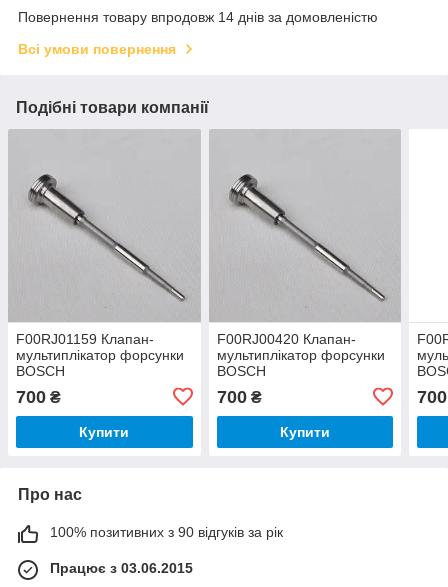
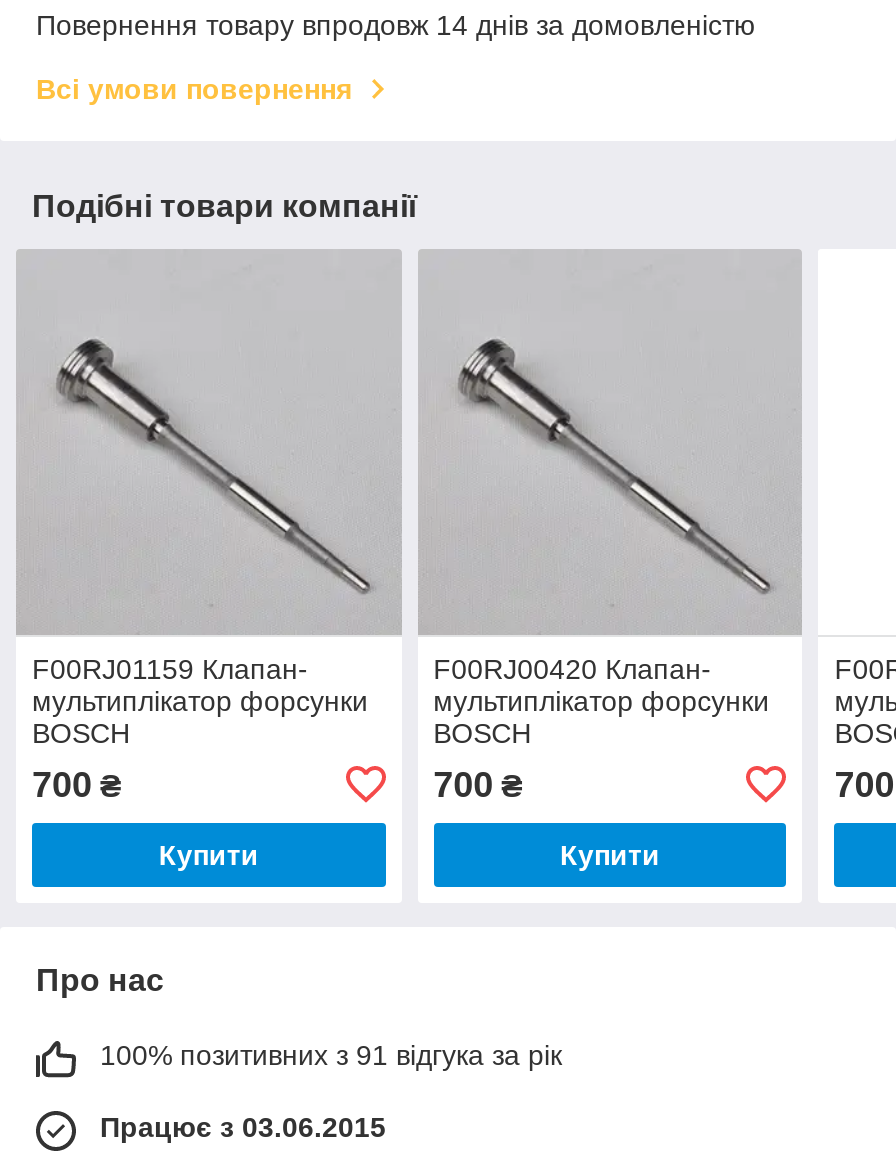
- 100% позитивних з 90 відгуків за рік
+ 100% позитивних з 91 відгука за рік
